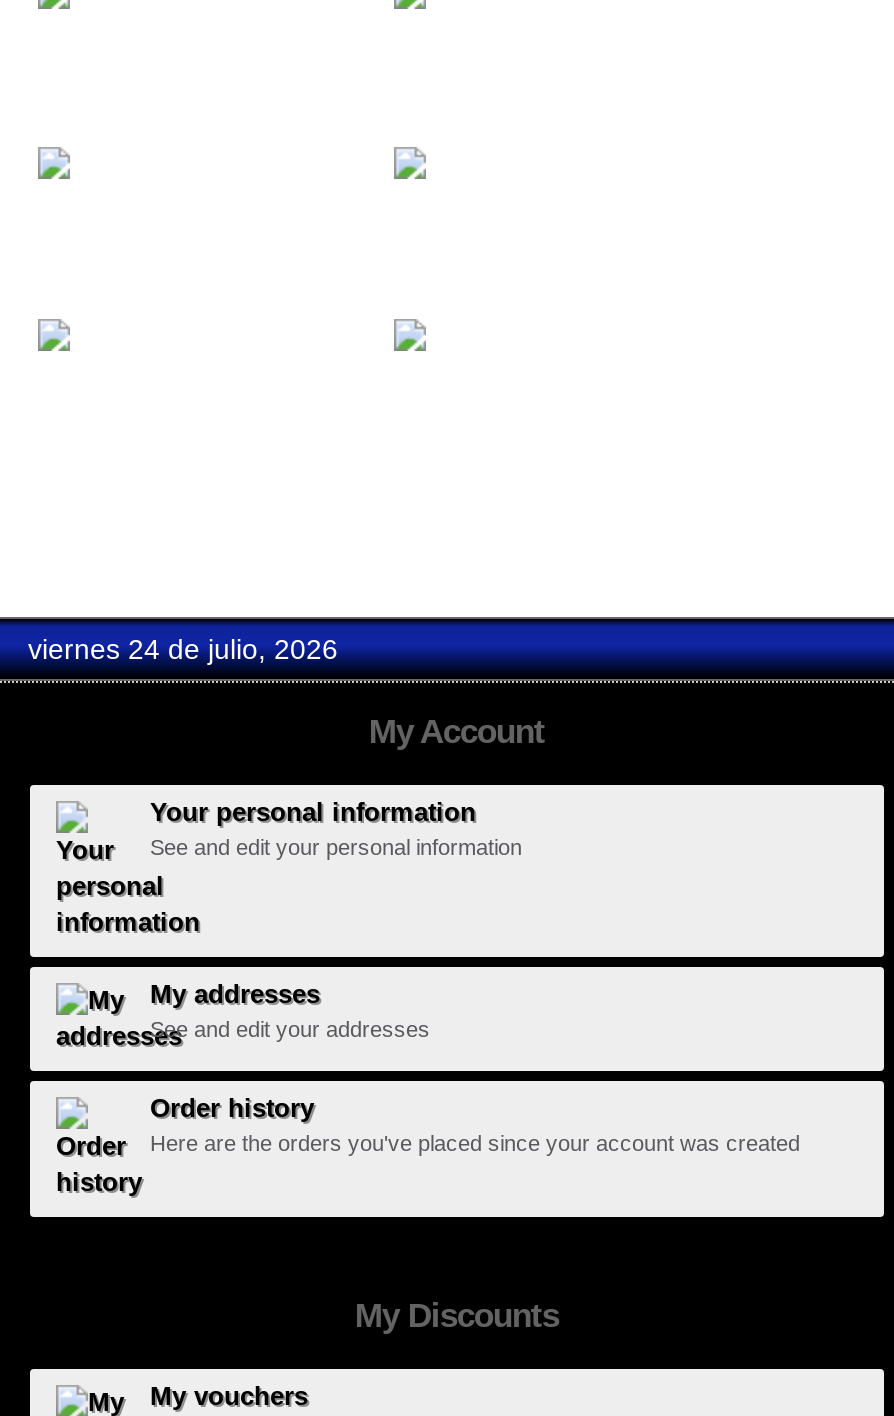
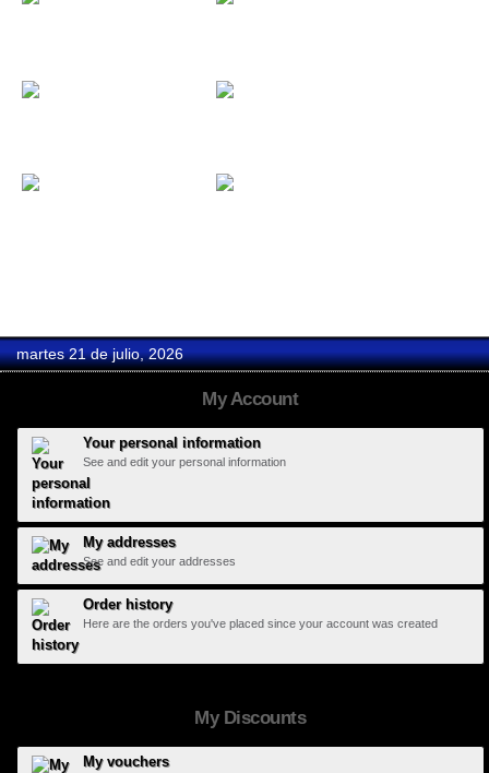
- viernes 24 de julio, 2026
+ martes 21 de julio, 2026
